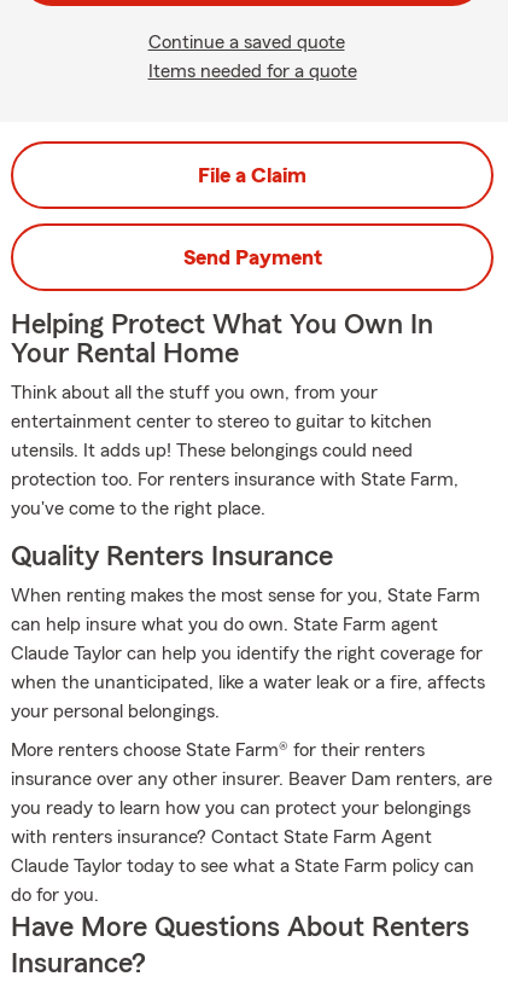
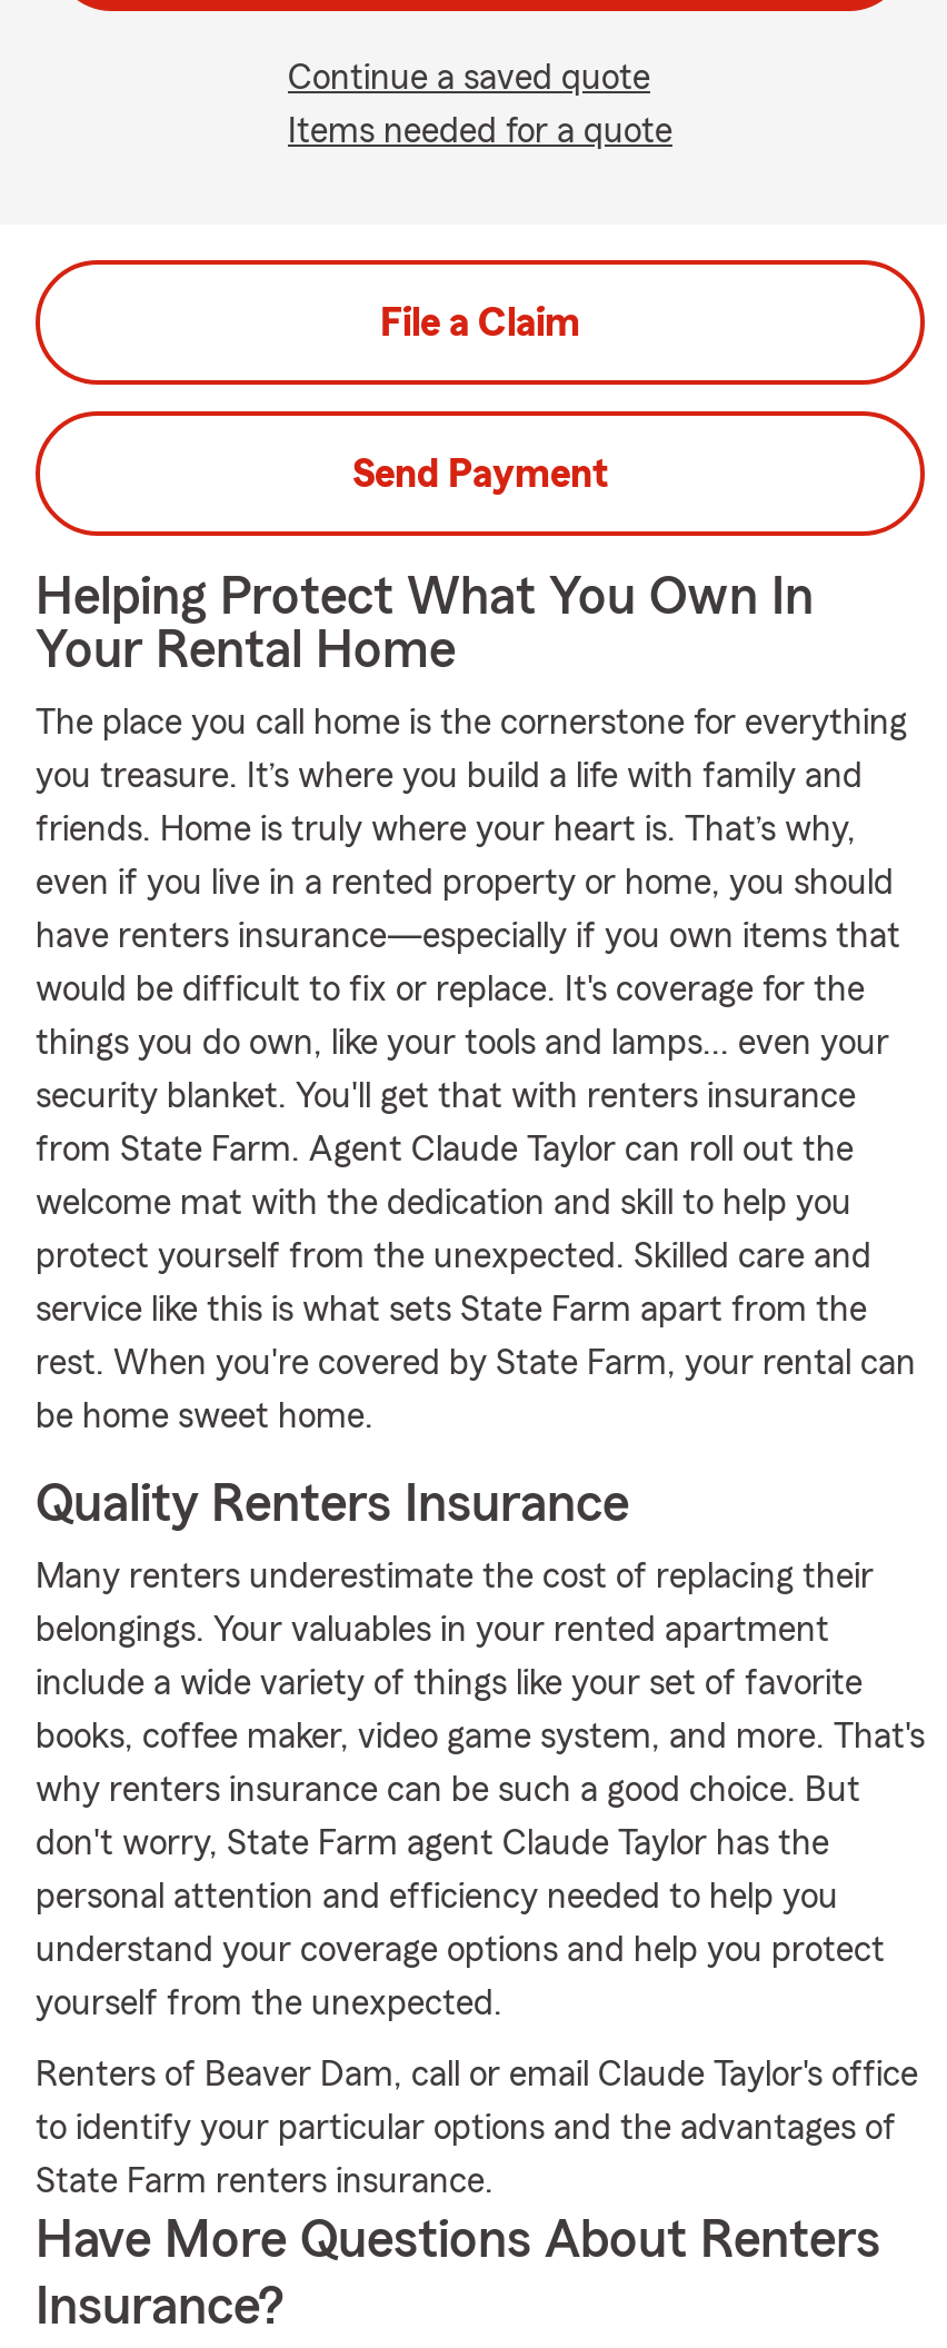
- Think about all the stuff you own, from your
- entertainment center to stereo to guitar to kitchen
- utensils. It adds up! These belongings could need
- protection too. For renters insurance with State Farm,
- you've come to the right place.
+ The place you call home is the cornerstone for everything
+ you treasure. It’s where you build a life with family and
+ friends. Home is truly where your heart is. That’s why,
+ even if you live in a rented property or home, you should
+ have renters insurance—especially if you own items that
+ would be difficult to fix or replace. It's coverage for the
+ things you do own, like your tools and lamps... even your
+ security blanket. You'll get that with renters insurance
+ from State Farm. Agent Claude Taylor can roll out the
+ welcome mat with the dedication and skill to help you
+ protect yourself from the unexpected. Skilled care and
+ service like this is what sets State Farm apart from the
+ rest. When you're covered by State Farm, your rental can
+ be home sweet home.

- When renting makes the most sense for you, State Farm
- can help insure what you do own. State Farm agent
- Claude Taylor can help you identify the right coverage for
- when the unanticipated, like a water leak or a fire, affects
- your personal belongings.
- More renters choose State Farm® for their renters
- insurance over any other insurer. Beaver Dam renters, are
- you ready to learn how you can protect your belongings
- with renters insurance? Contact State Farm Agent
- Claude Taylor today to see what a State Farm policy can
- do for you.
+ Many renters underestimate the cost of replacing their
+ belongings. Your valuables in your rented apartment
+ include a wide variety of things like your set of favorite
+ books, coffee maker, video game system, and more. That's
+ why renters insurance can be such a good choice. But
+ don't worry, State Farm agent Claude Taylor has the
+ personal attention and efficiency needed to help you
+ understand your coverage options and help you protect
+ yourself from the unexpected.
+ Renters of Beaver Dam, call or email Claude Taylor's office
+ to identify your particular options and the advantages of
+ State Farm renters insurance.
